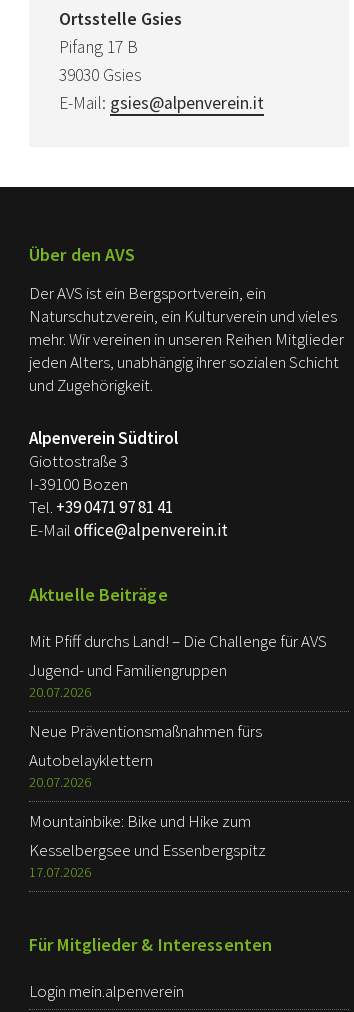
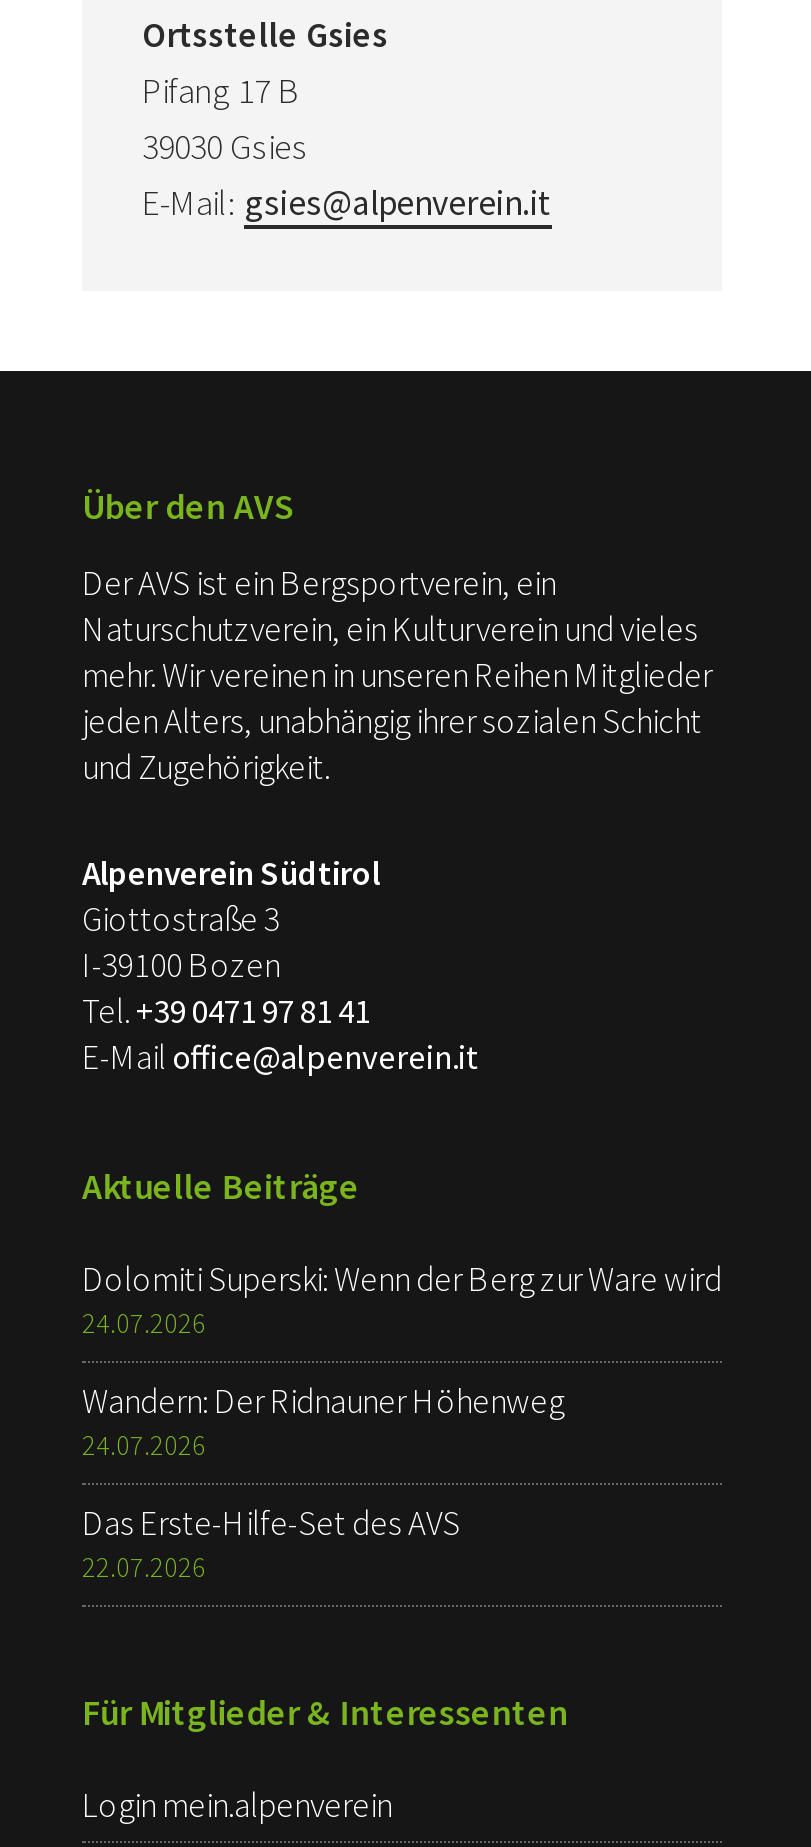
- Mit Pfiff durchs Land! – Die Challenge für AVS
- Jugend- und Familiengruppen
- 20.07.2026
+ Dolomiti Superski: Wenn der Berg zur Ware wird
+ 24.07.2026

- Neue Präventionsmaßnahmen fürs
- Autobelayklettern
- 20.07.2026
+ Wandern: Der Ridnauner Höhenweg
+ 24.07.2026

- Mountainbike: Bike und Hike zum
- Kesselbergsee und Essenbergspitz
- 17.07.2026
+ Das Erste-Hilfe-Set des AVS
+ 22.07.2026
